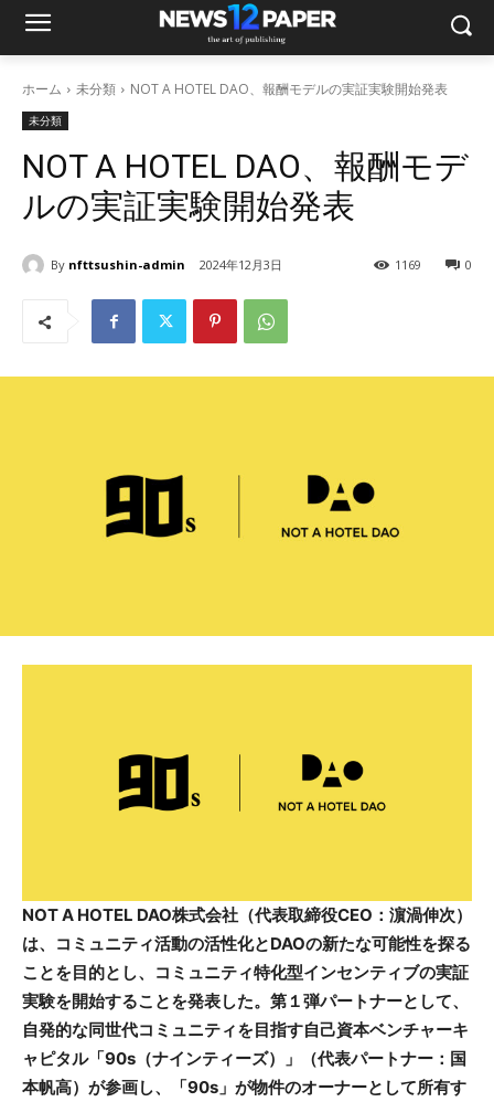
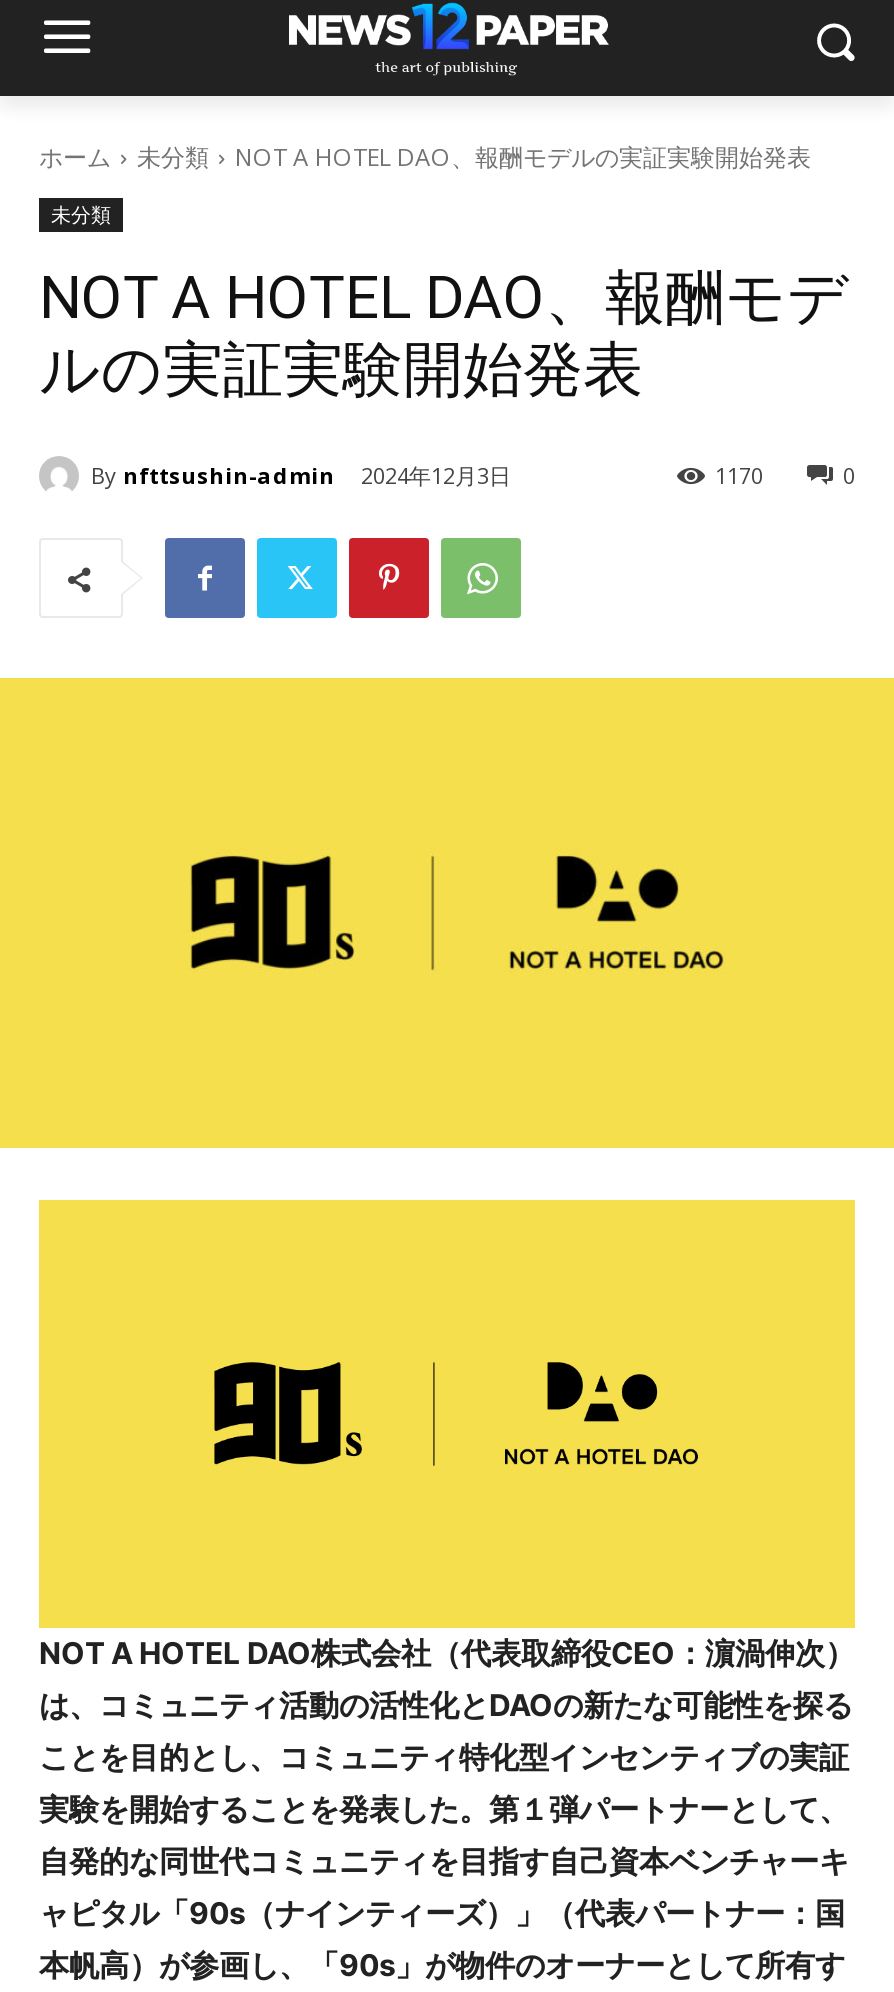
- 1169
+ 1170
